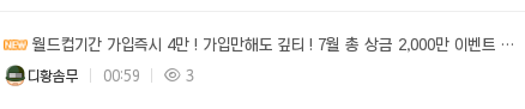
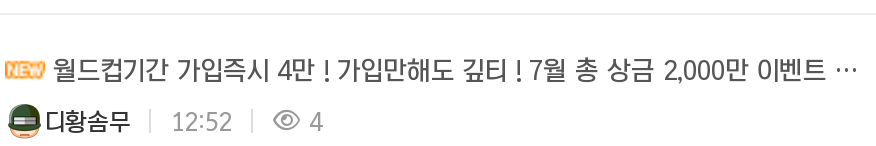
- 00:59
- 3
+ 12:52
+ 4
